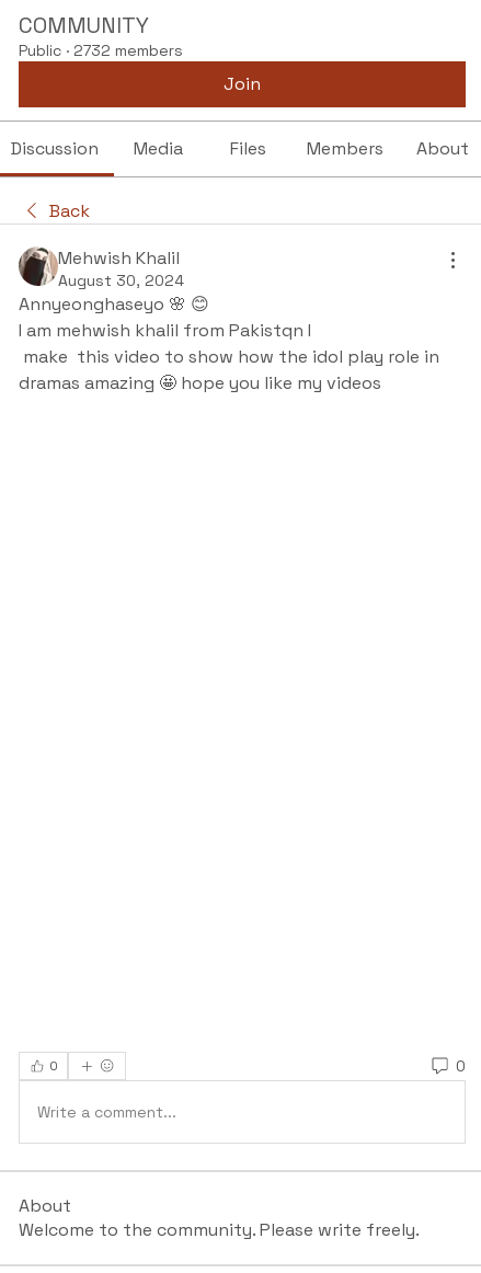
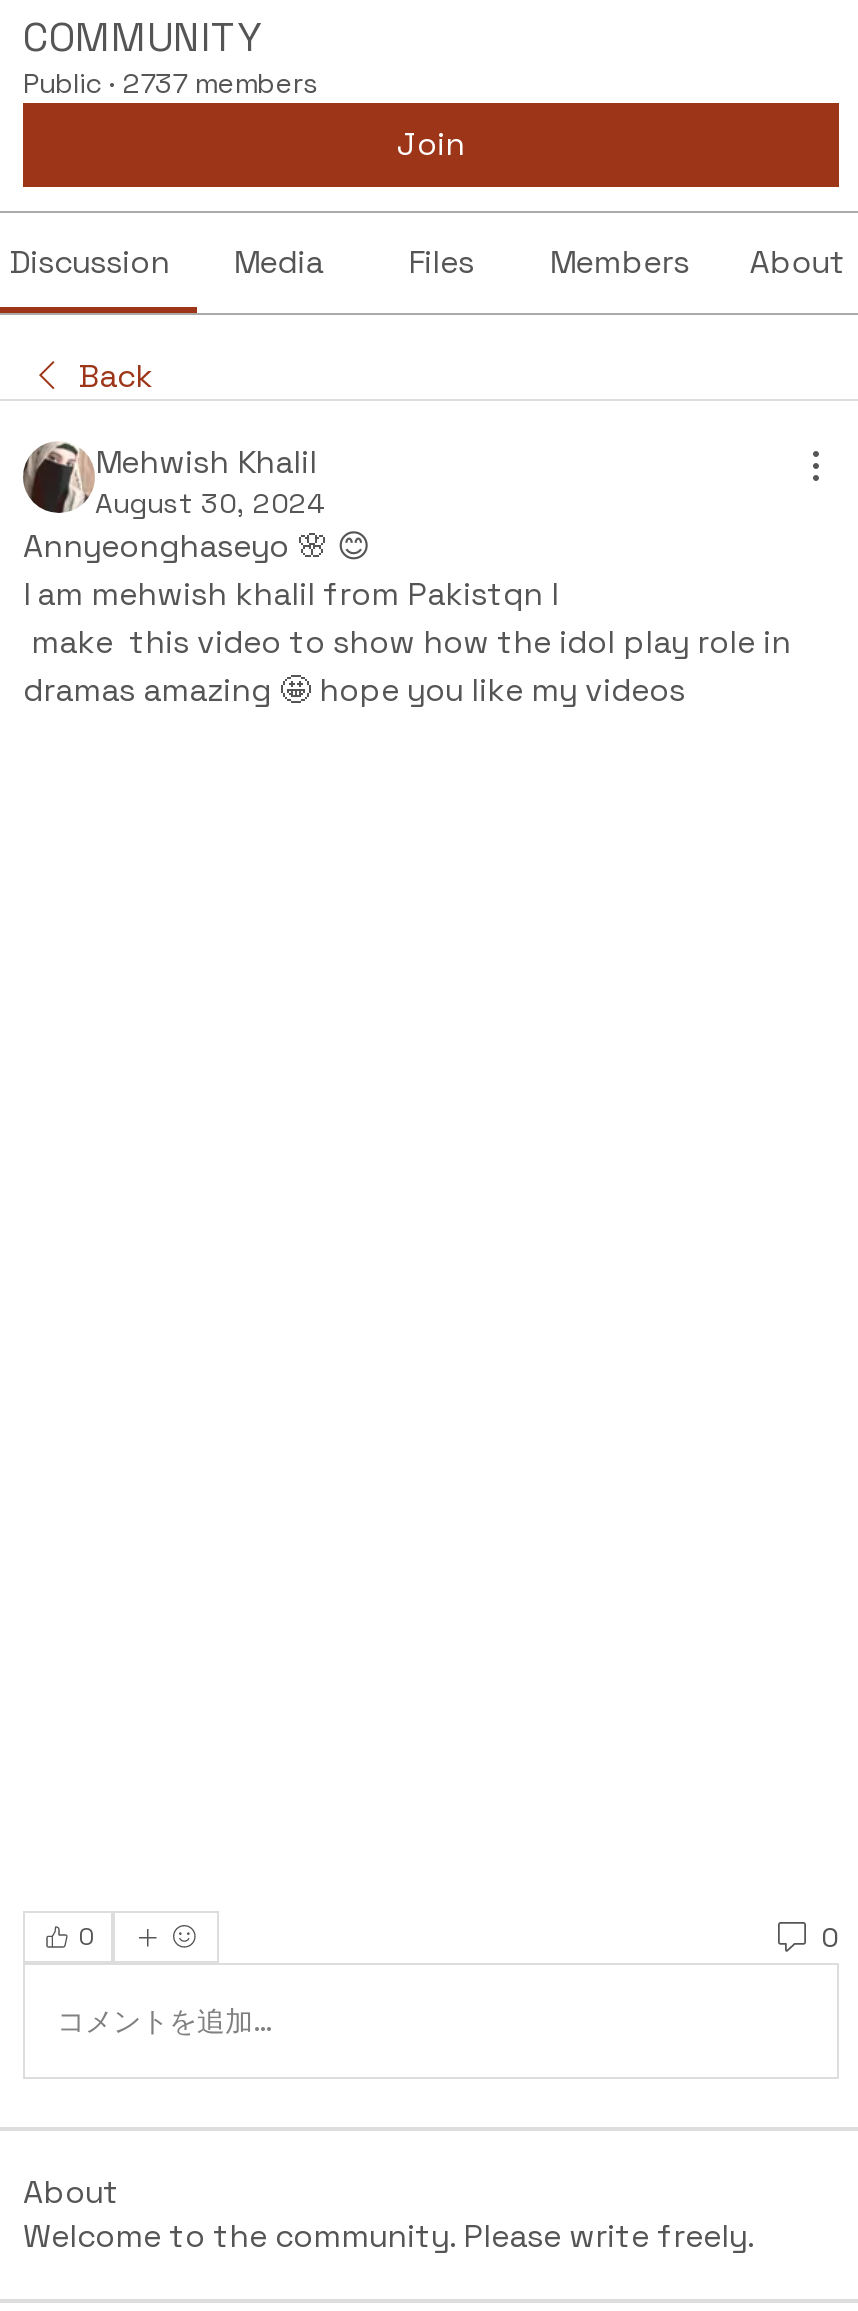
- Public · 2732 members
+ Public · 2737 members

- Write a comment...
+ コメントを追加…
